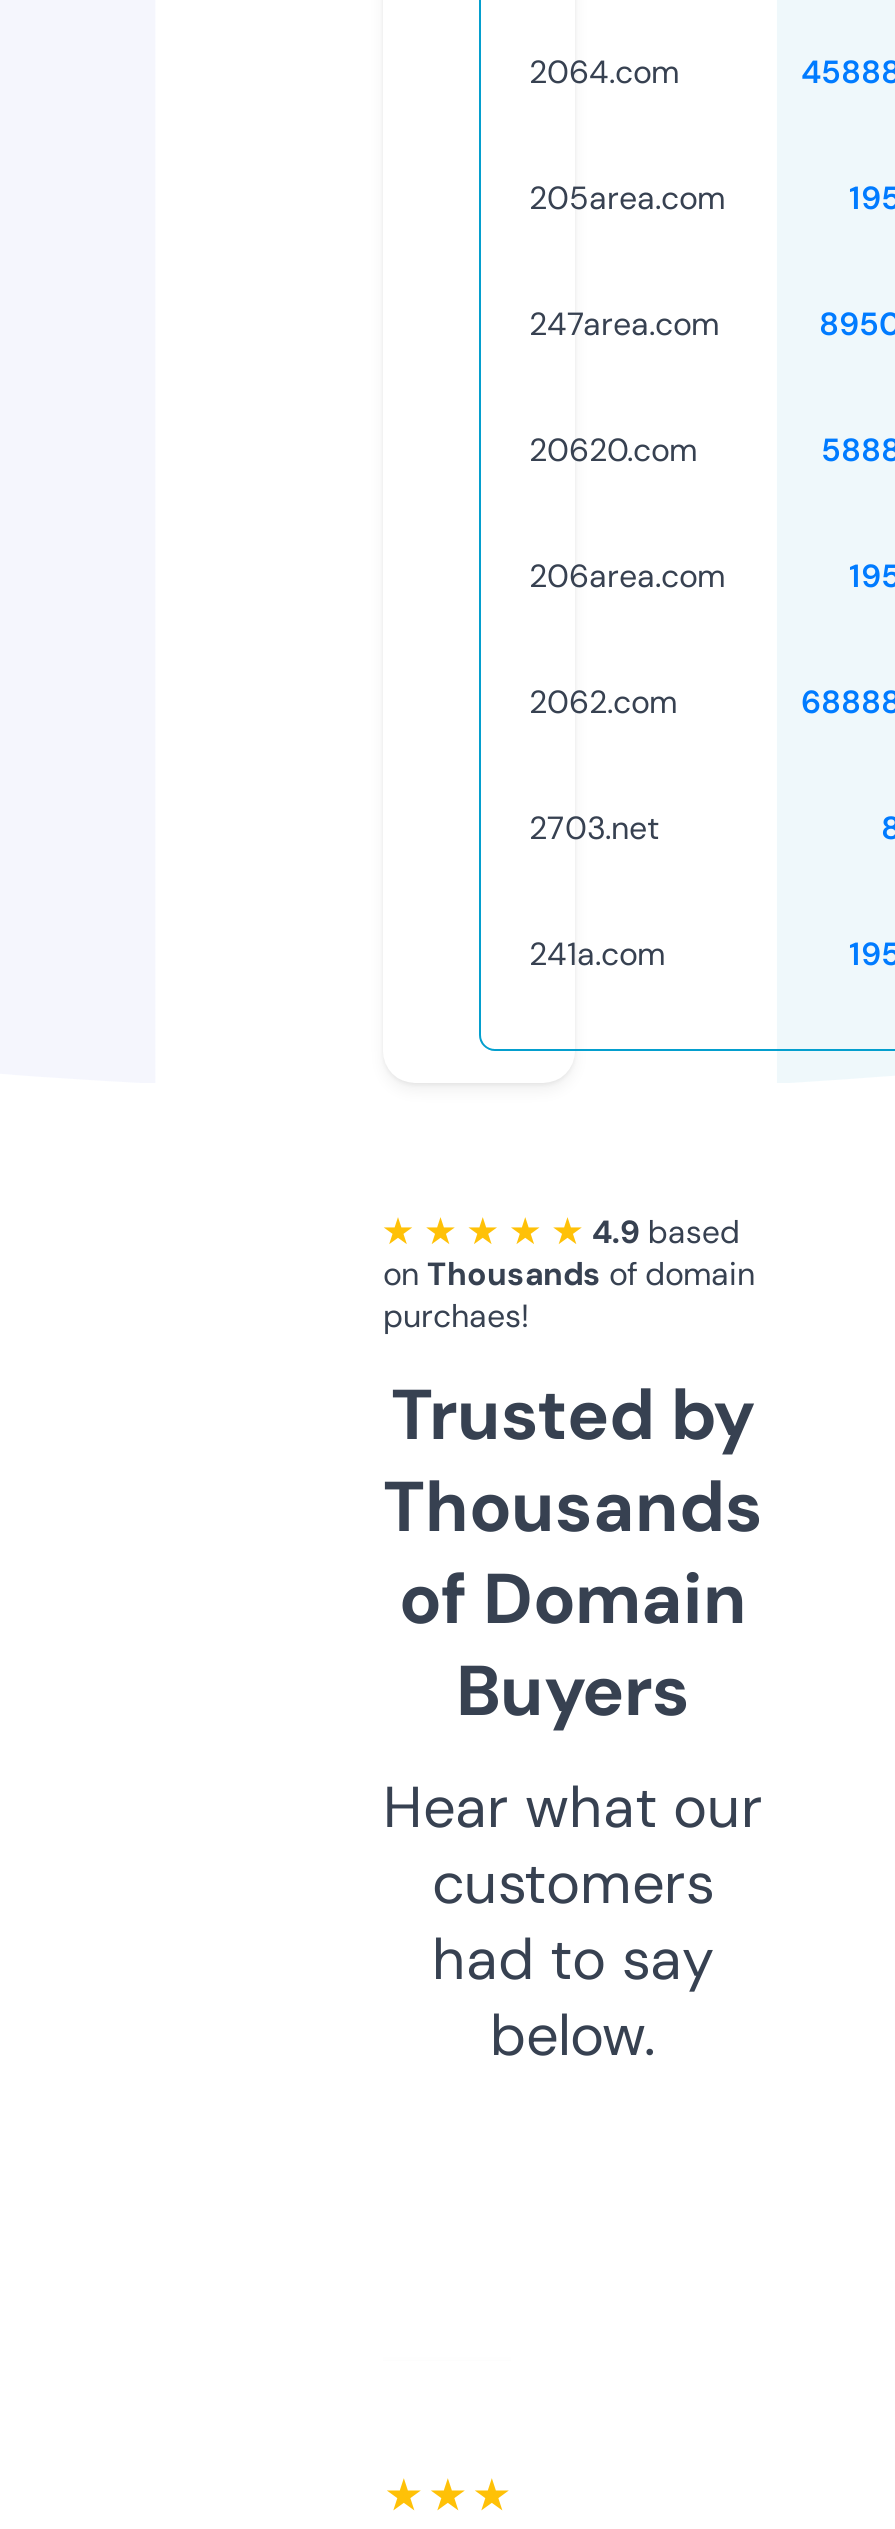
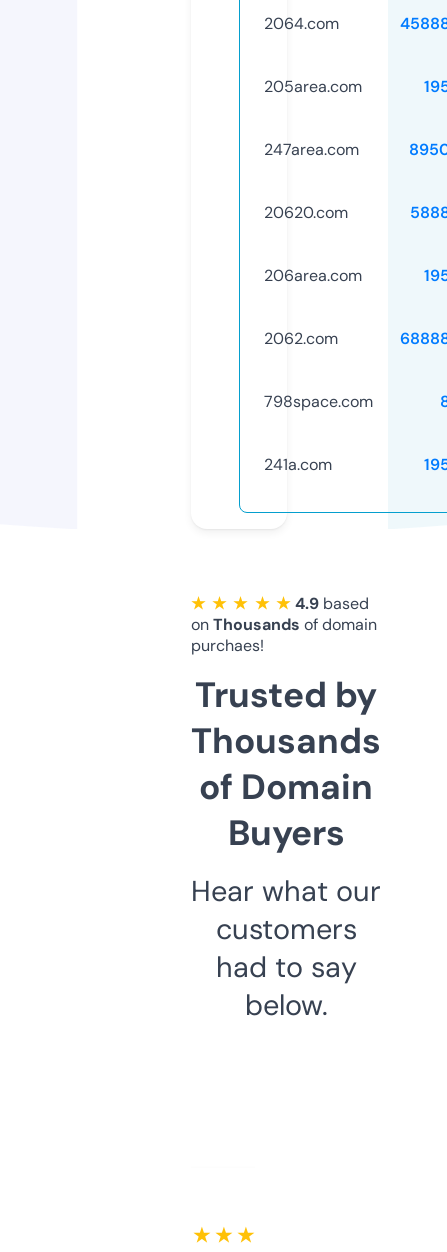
- 2703.net
+ 798space.com
